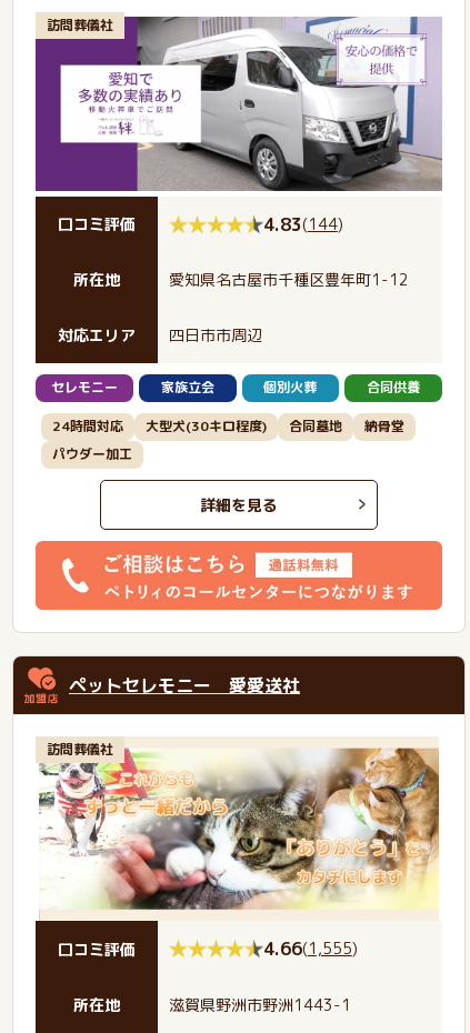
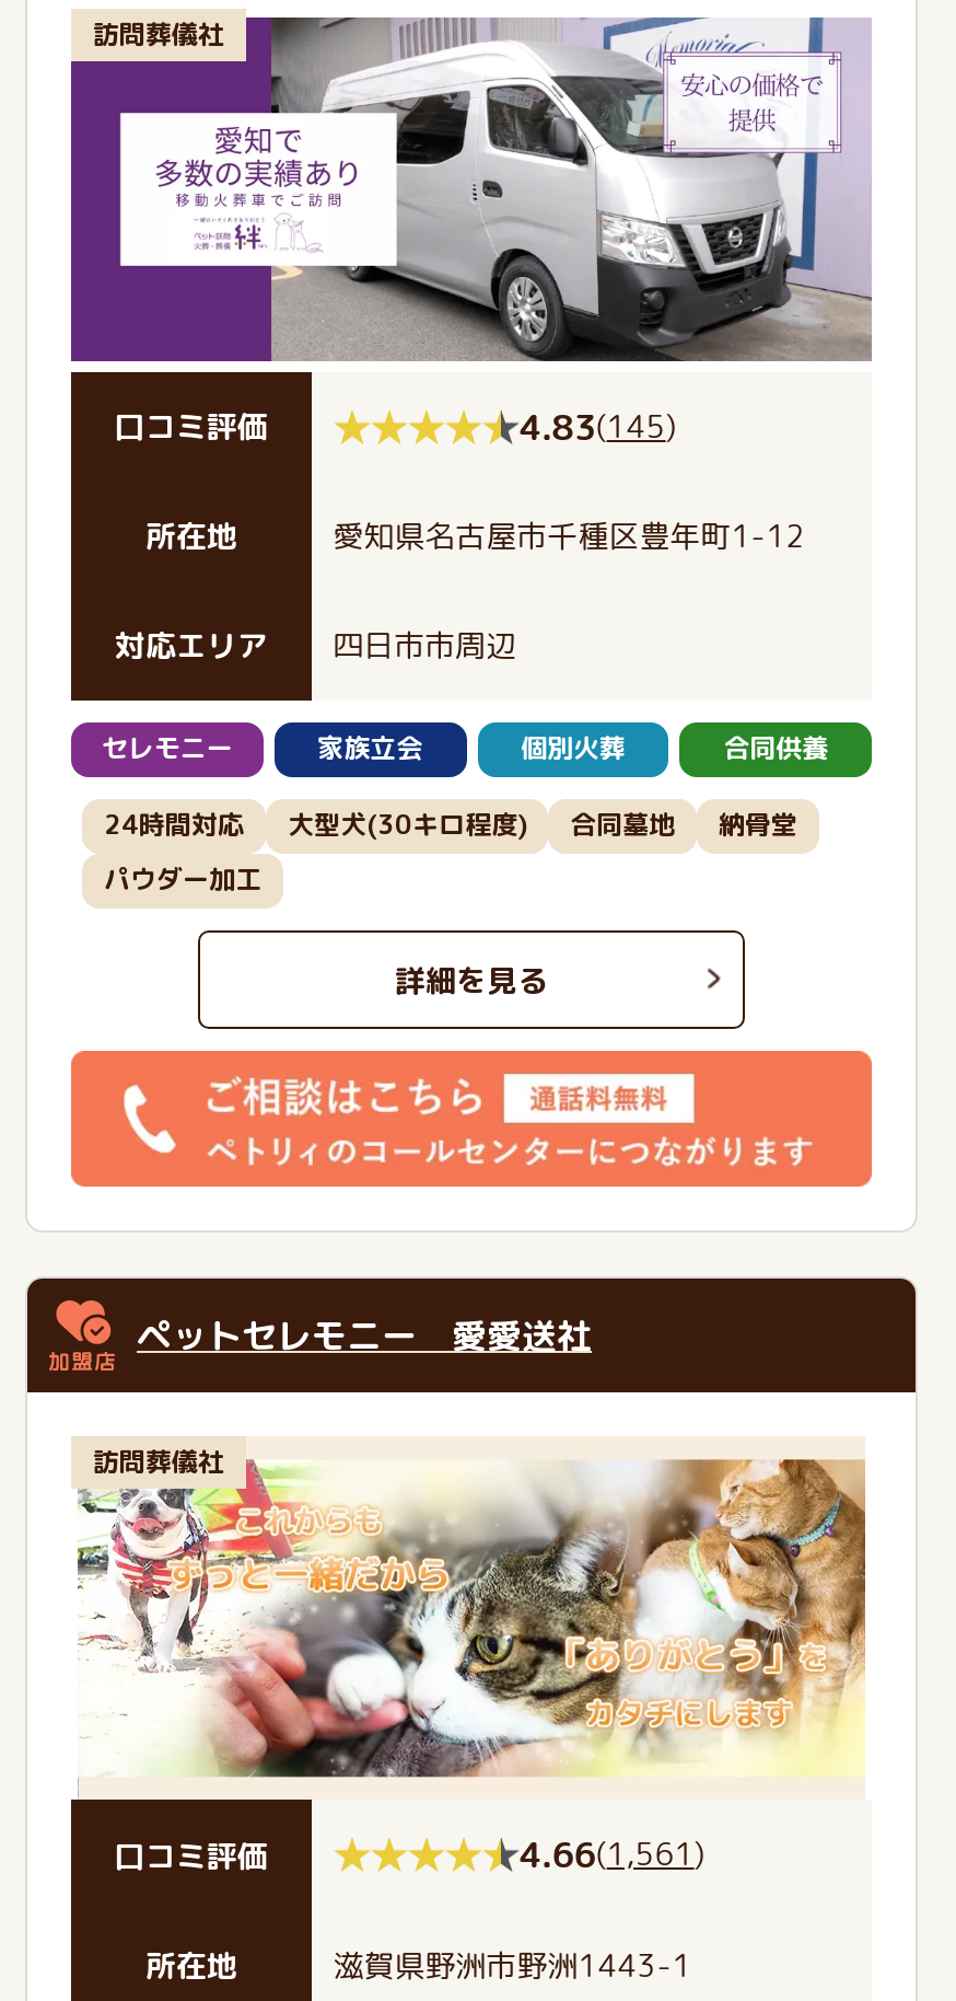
- 4.83(144)
+ 4.83(145)

- 4.66(1,555)
+ 4.66(1,561)
